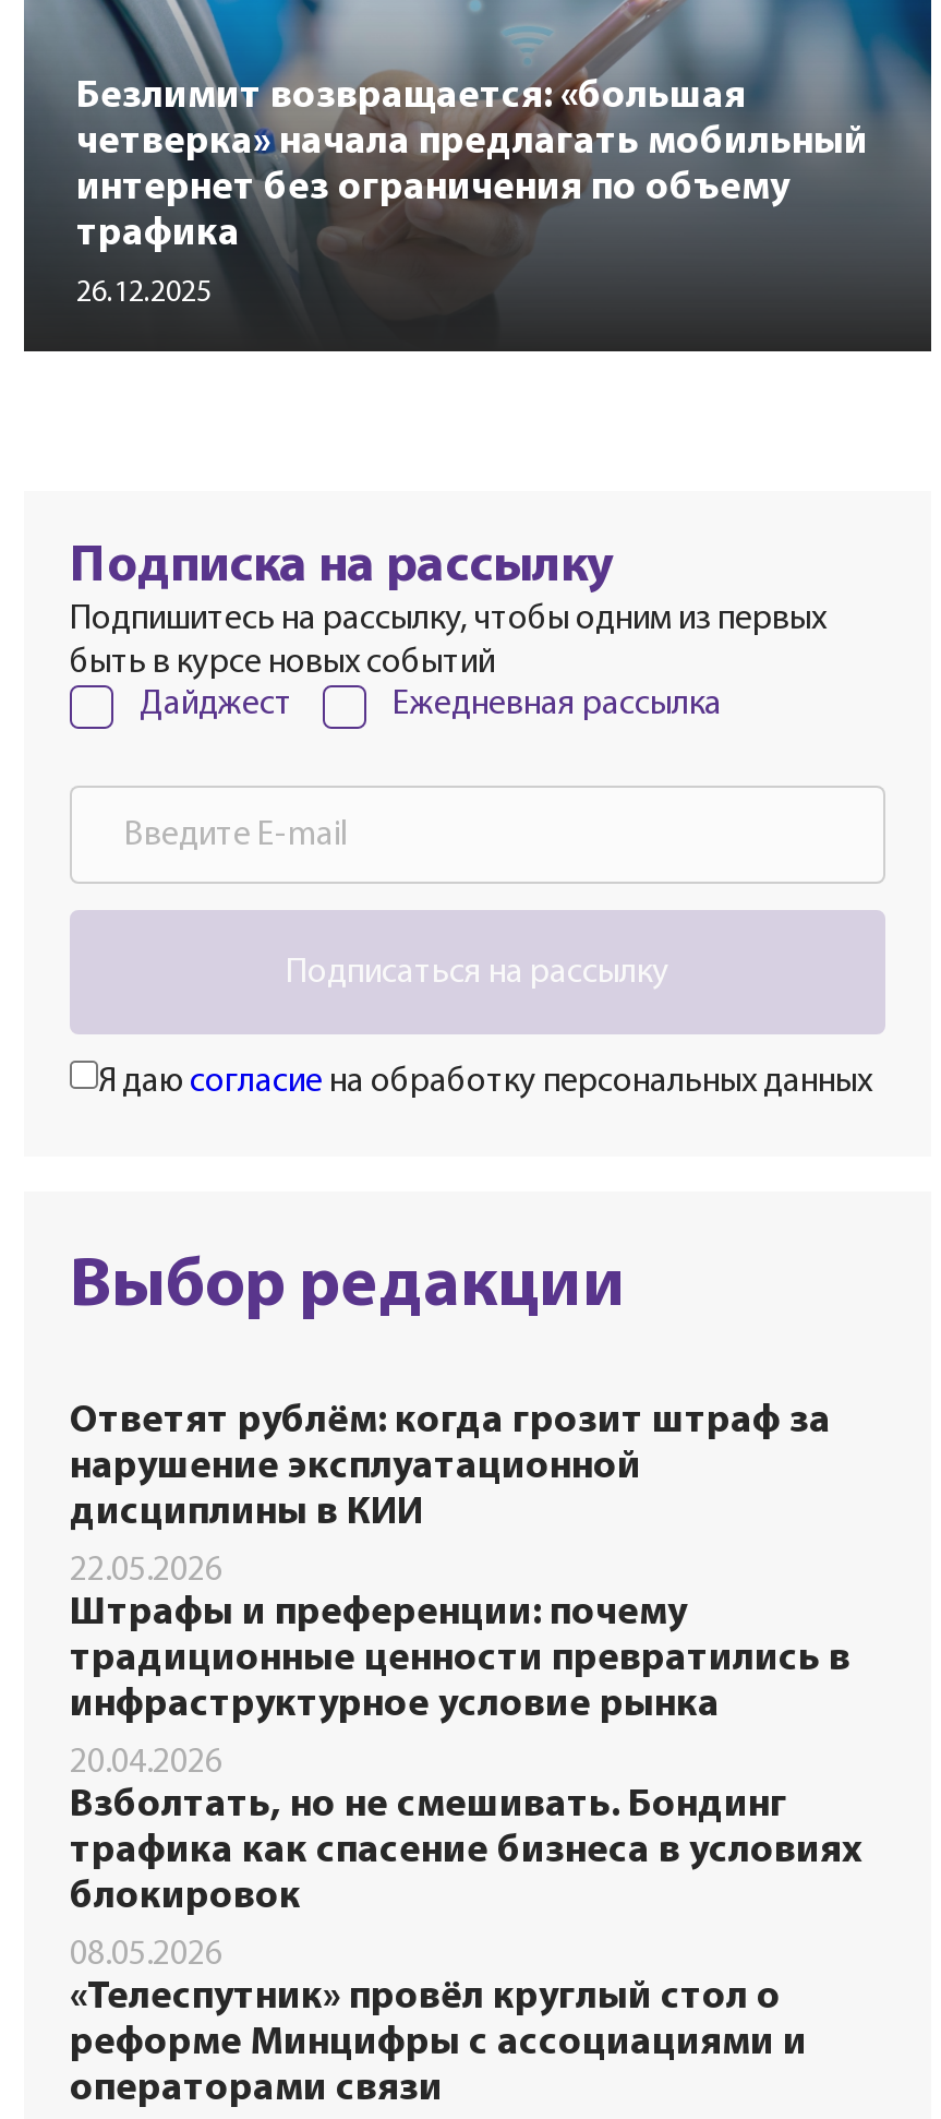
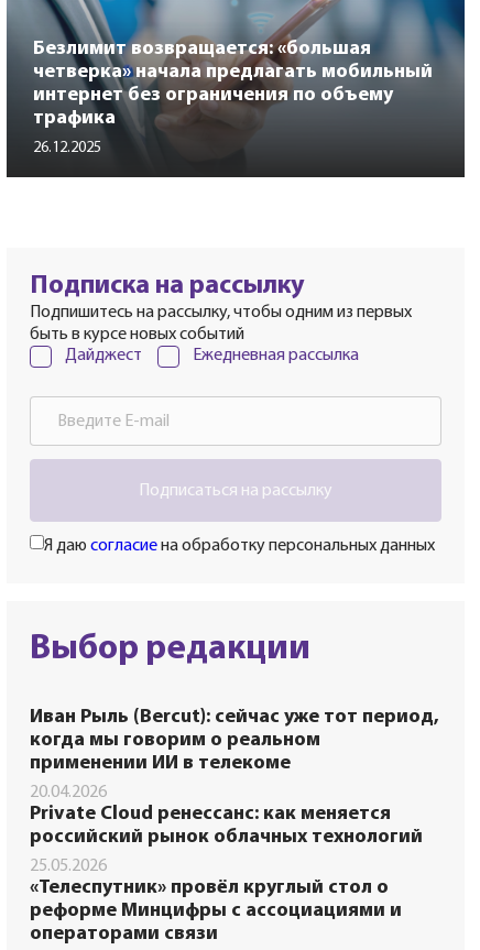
- Ответят рублём: когда грозит штраф за
- нарушение эксплуатационной
- дисциплины в КИИ
- 22.05.2026
- Штрафы и преференции: почему
- традиционные ценности превратились в
- инфраструктурное условие рынка
+ Иван Рыль (Bercut): сейчас уже тот период,
+ когда мы говорим о реальном
+ применении ИИ в телекоме

- Взболтать, но не смешивать. Бондинг
- трафика как спасение бизнеса в условиях
- блокировок
+ Private Cloud ренессанс: как меняется
+ российский рынок облачных технологий

- 08.05.2026
+ 25.05.2026
